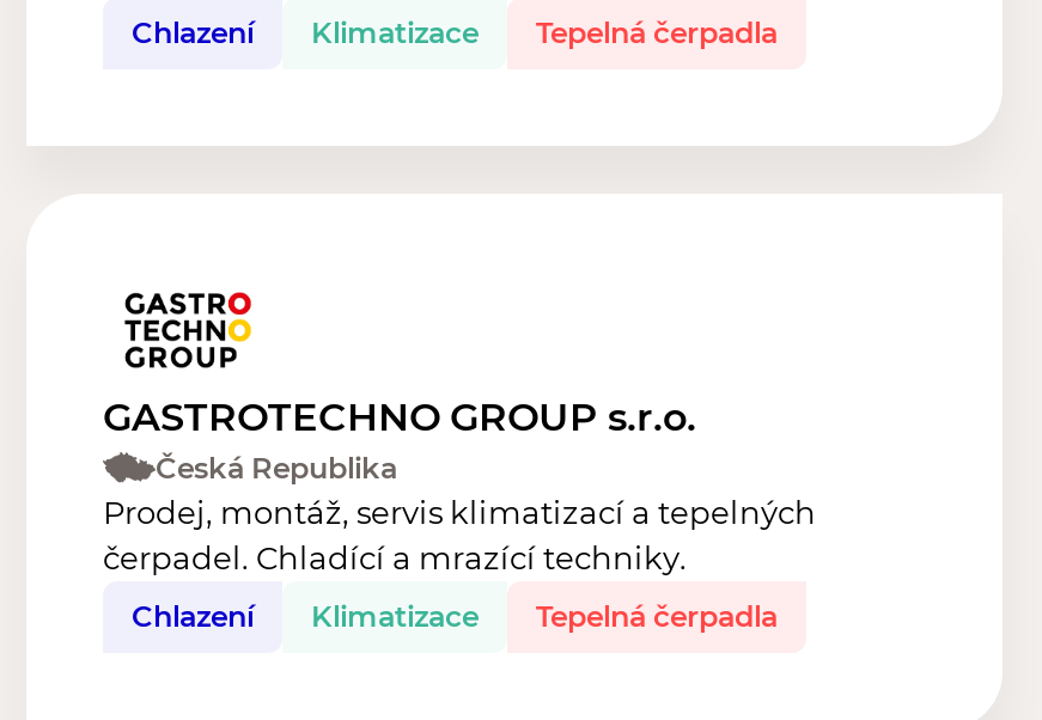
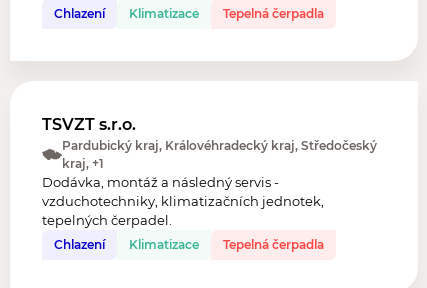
- GASTROTECHNO GROUP s.r.o.
- Česká Republika
- Prodej, montáž, servis klimatizací a tepelných
- čerpadel. Chladící a mrazící techniky.
+ TSVZT s.r.o.
+ Pardubický kraj, Královéhradecký kraj, Středočeský
+ kraj, +1
+ Dodávka, montáž a následný servis -
+ vzduchotechniky, klimatizačních jednotek,
+ tepelných čerpadel.
